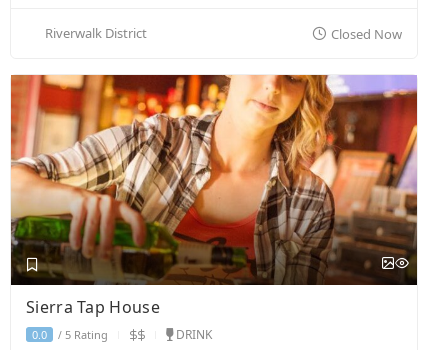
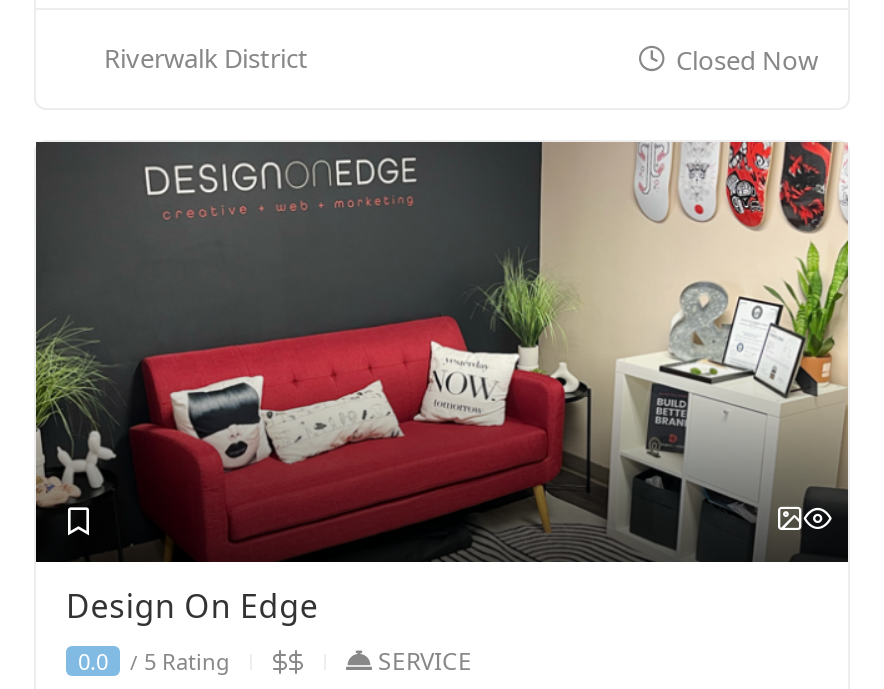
- [image]
- Sierra Tap House
+ [image]
+ Design On Edge

- DRINK
+ SERVICE
